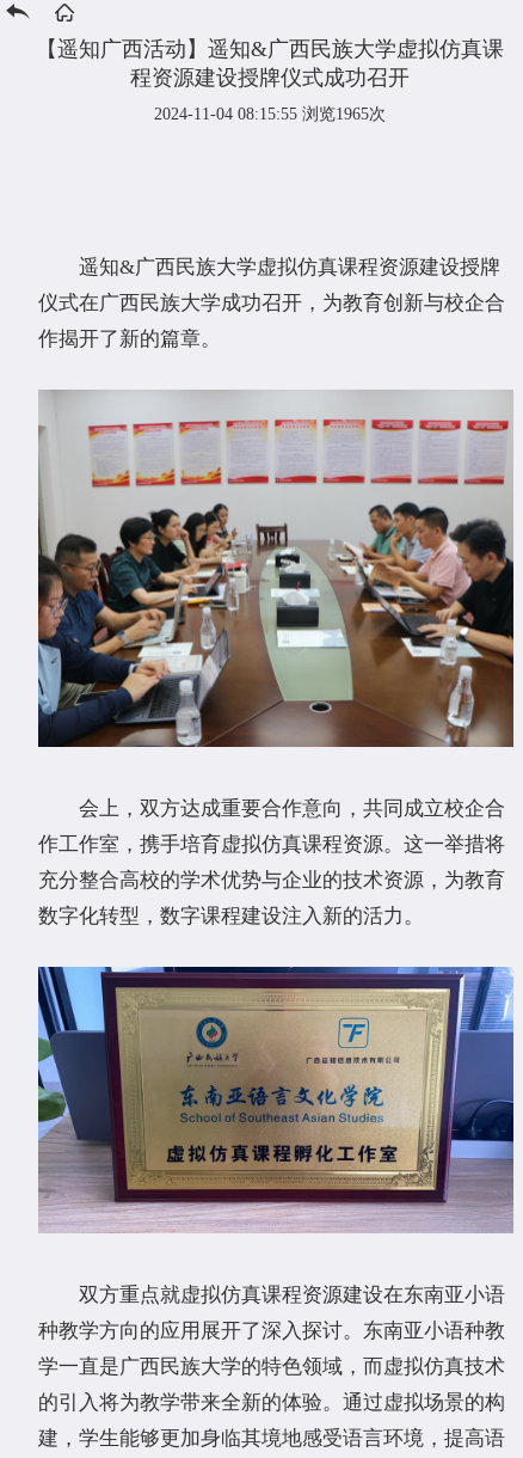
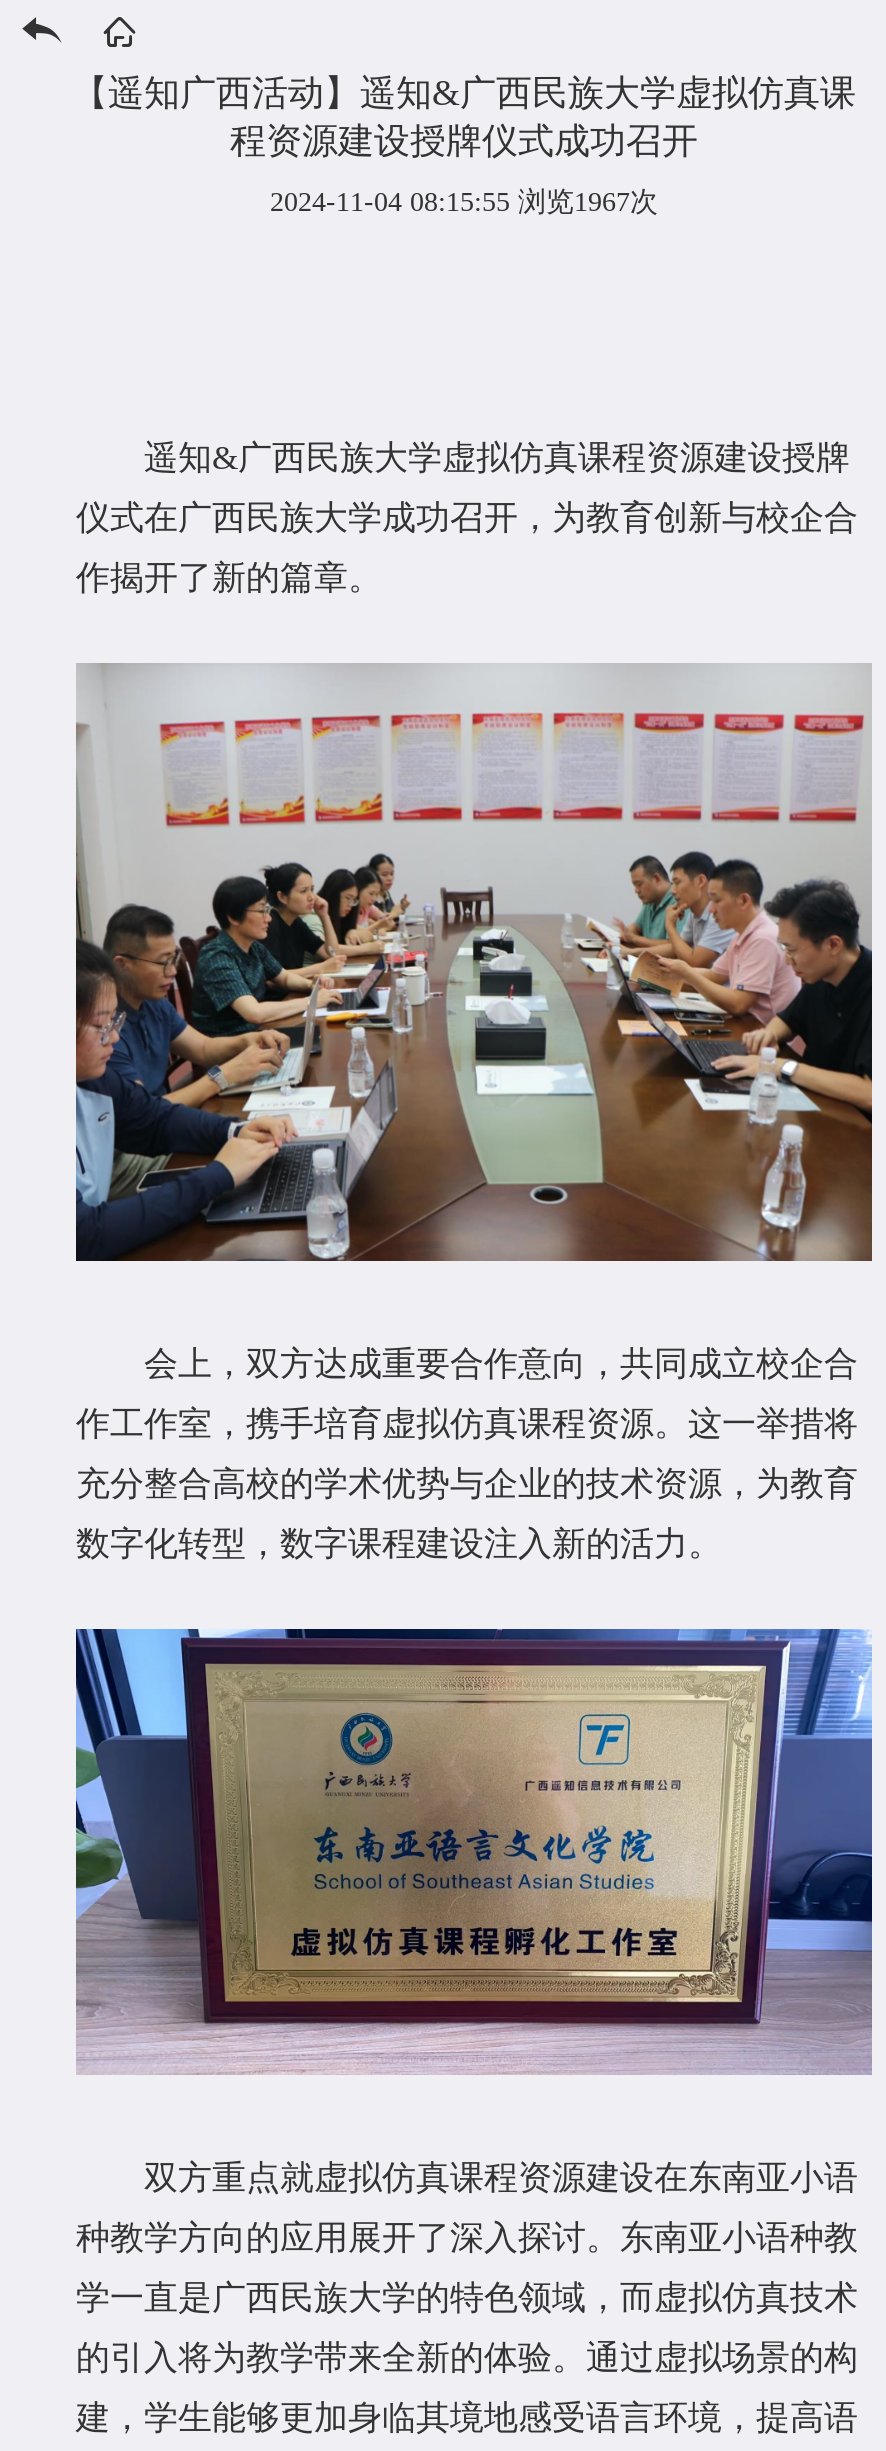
- 2024-11-04 08:15:55 浏览1965次
+ 2024-11-04 08:15:55 浏览1967次
